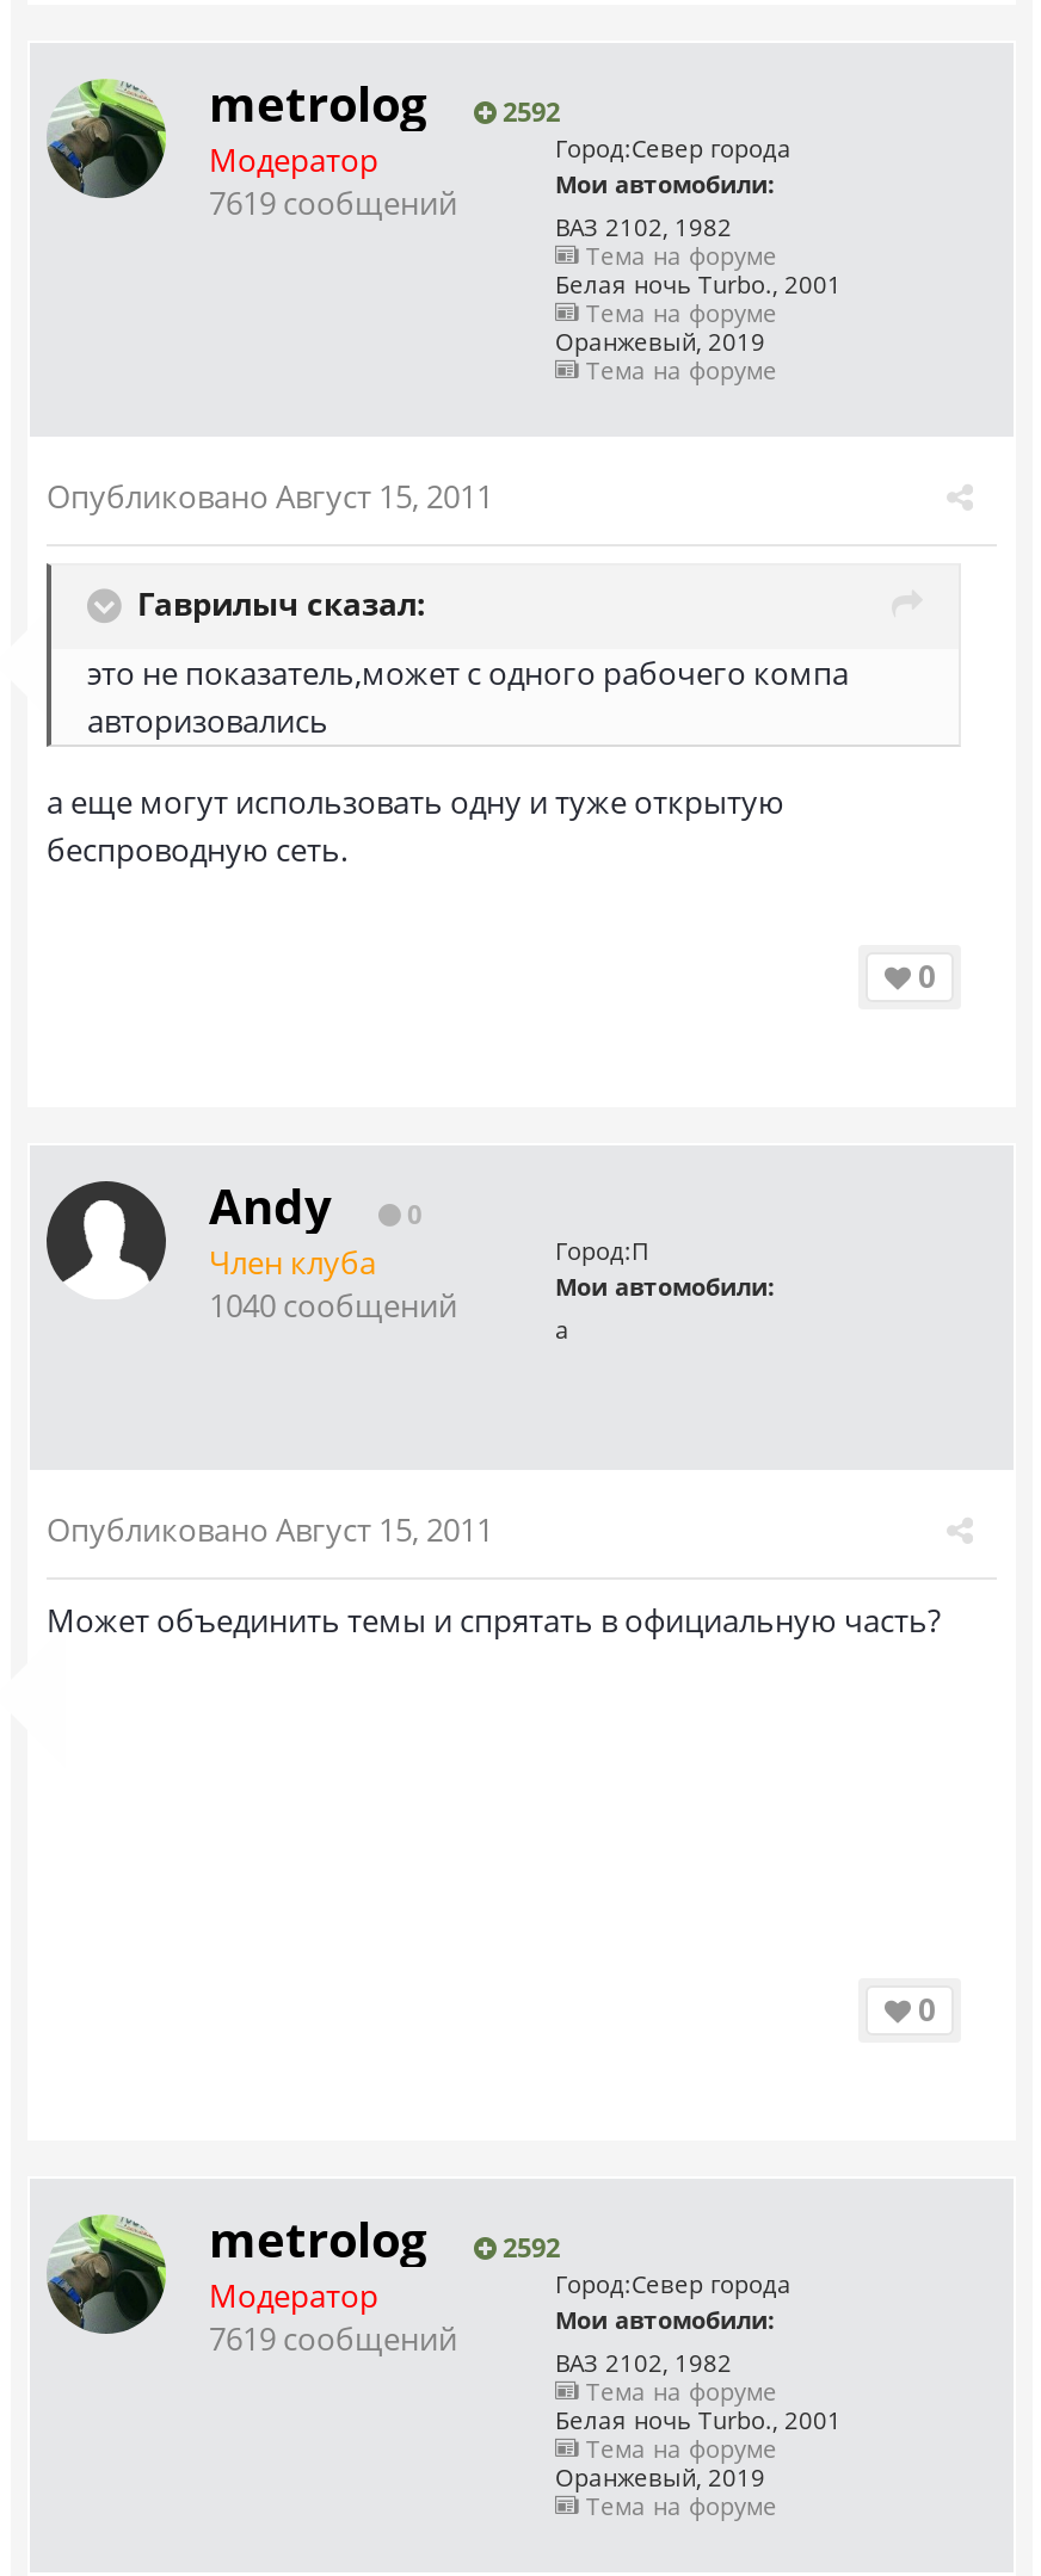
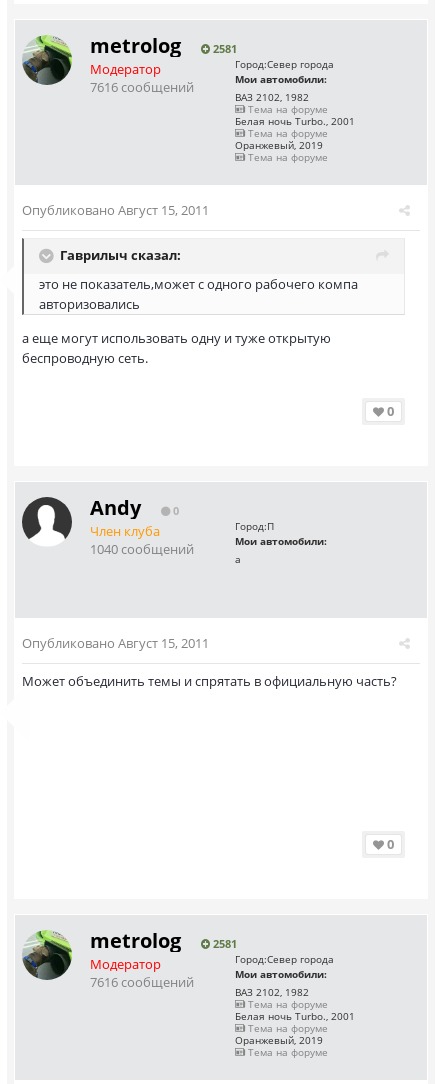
- metrolog 2592
+ metrolog 2581

- 7619 сообщений
+ 7616 сообщений

- metrolog 2592
+ metrolog 2581

- 7619 сообщений
+ 7616 сообщений
